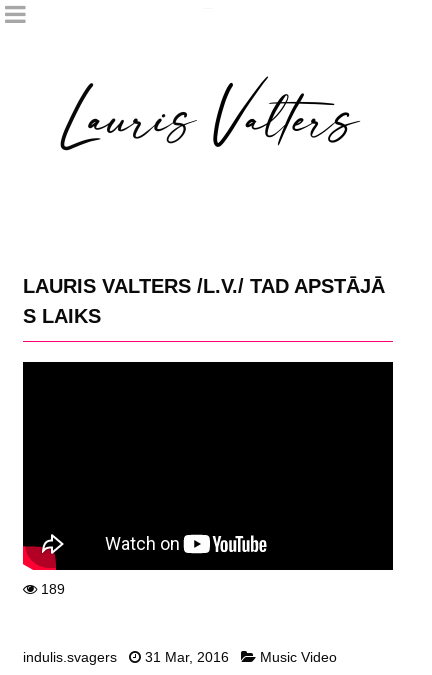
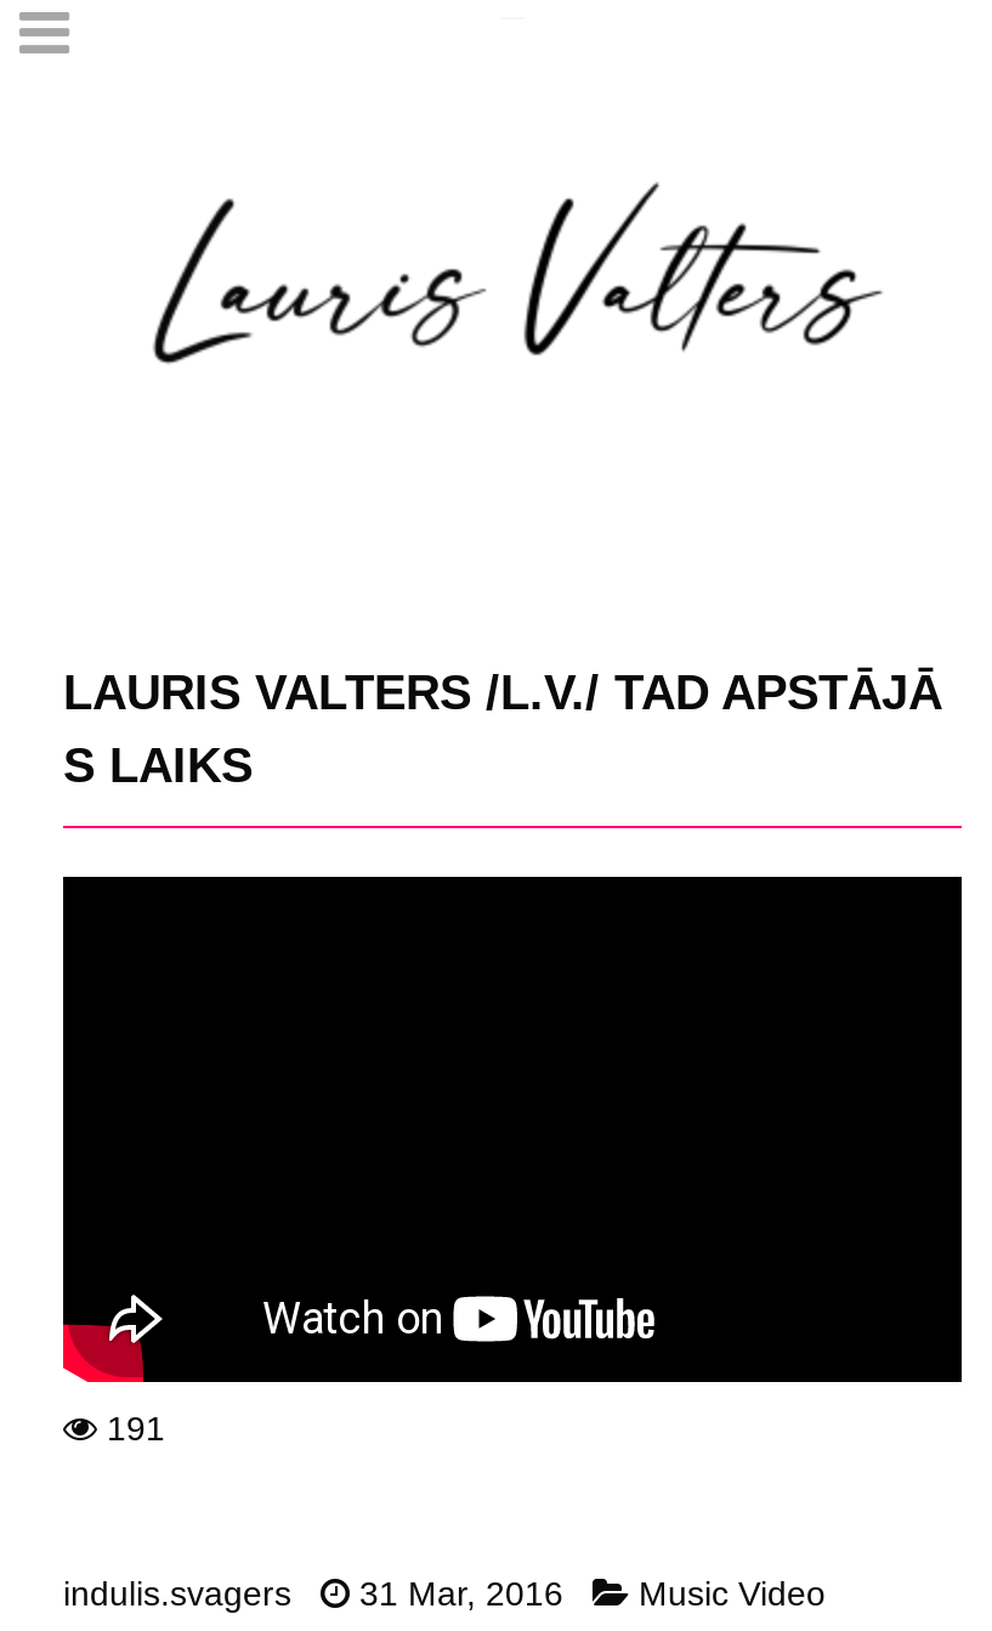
- 189
+ 191
